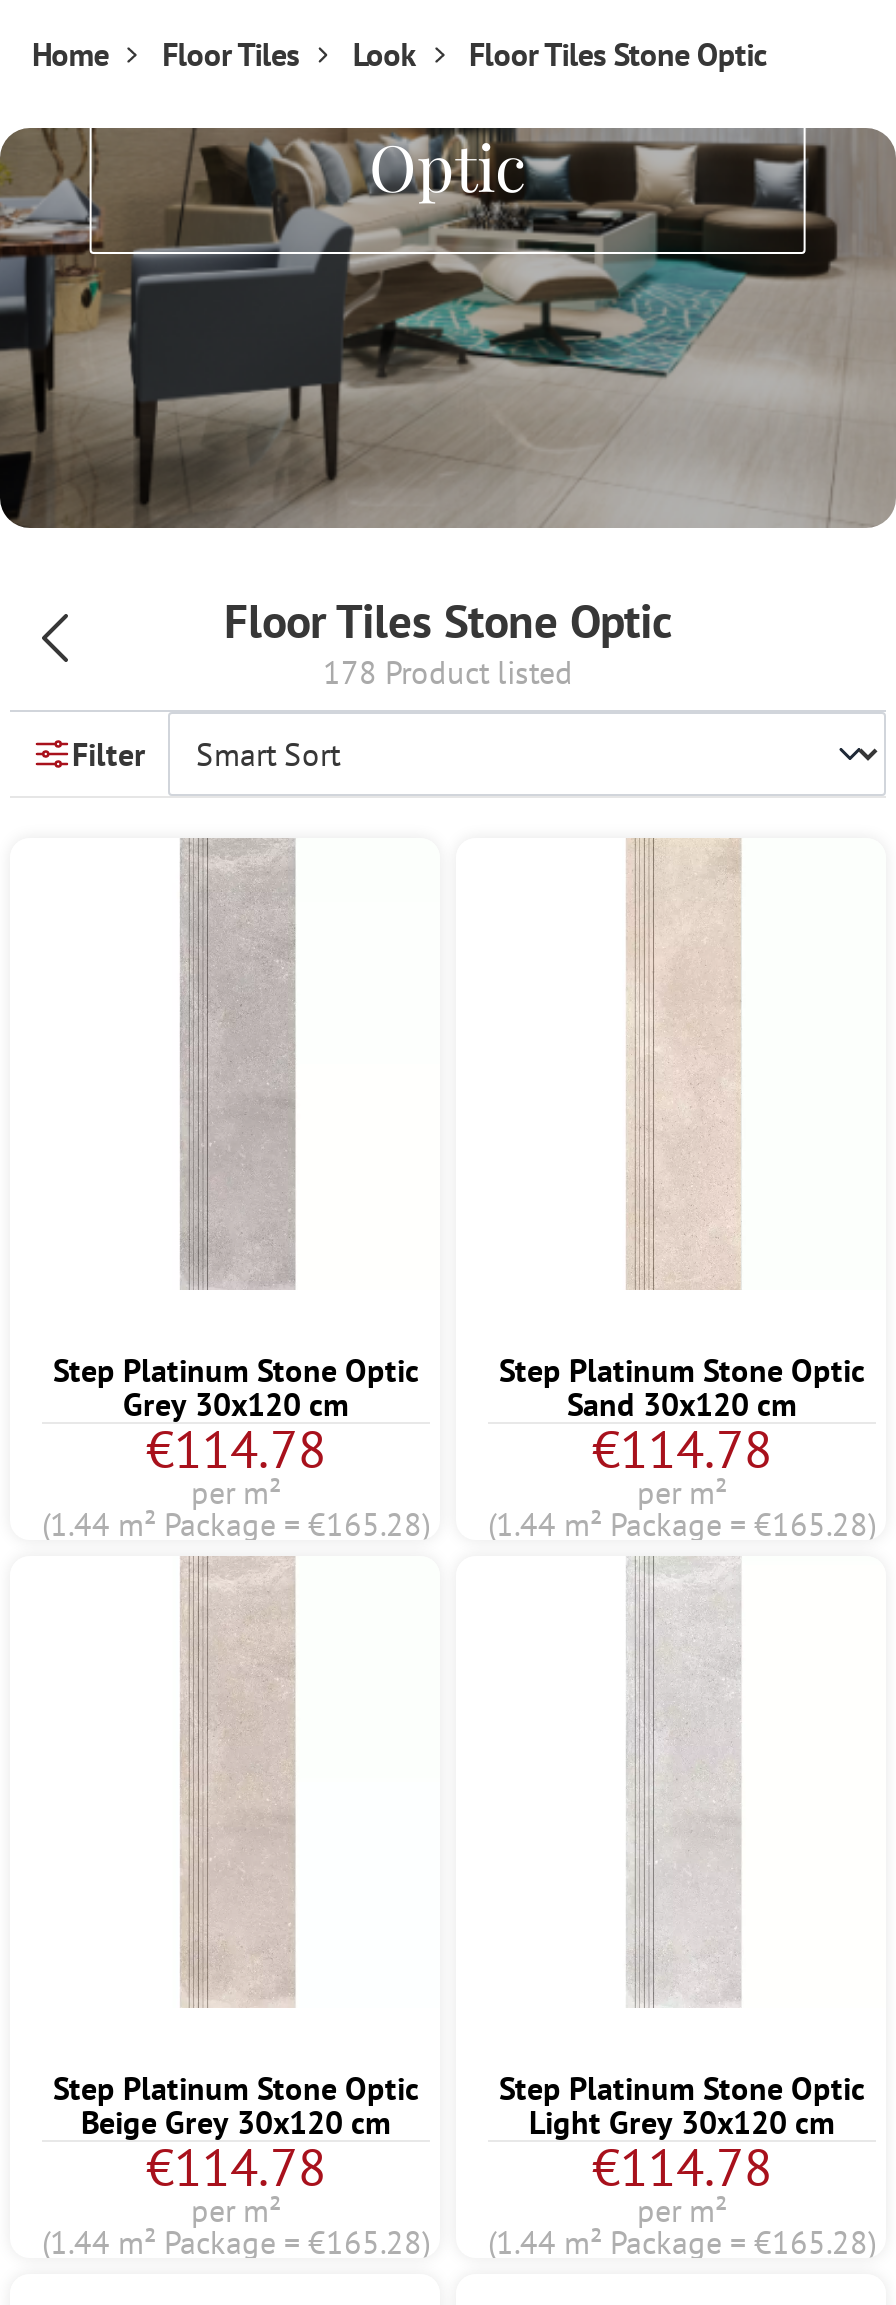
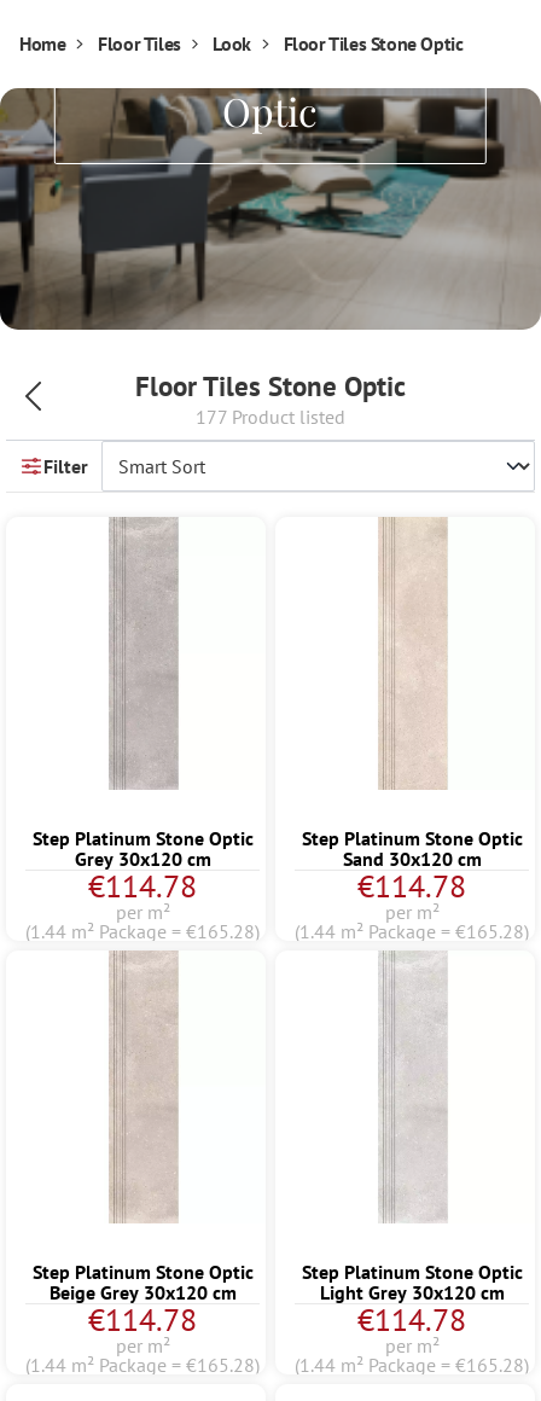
- 178 Product listed
+ 177 Product listed
